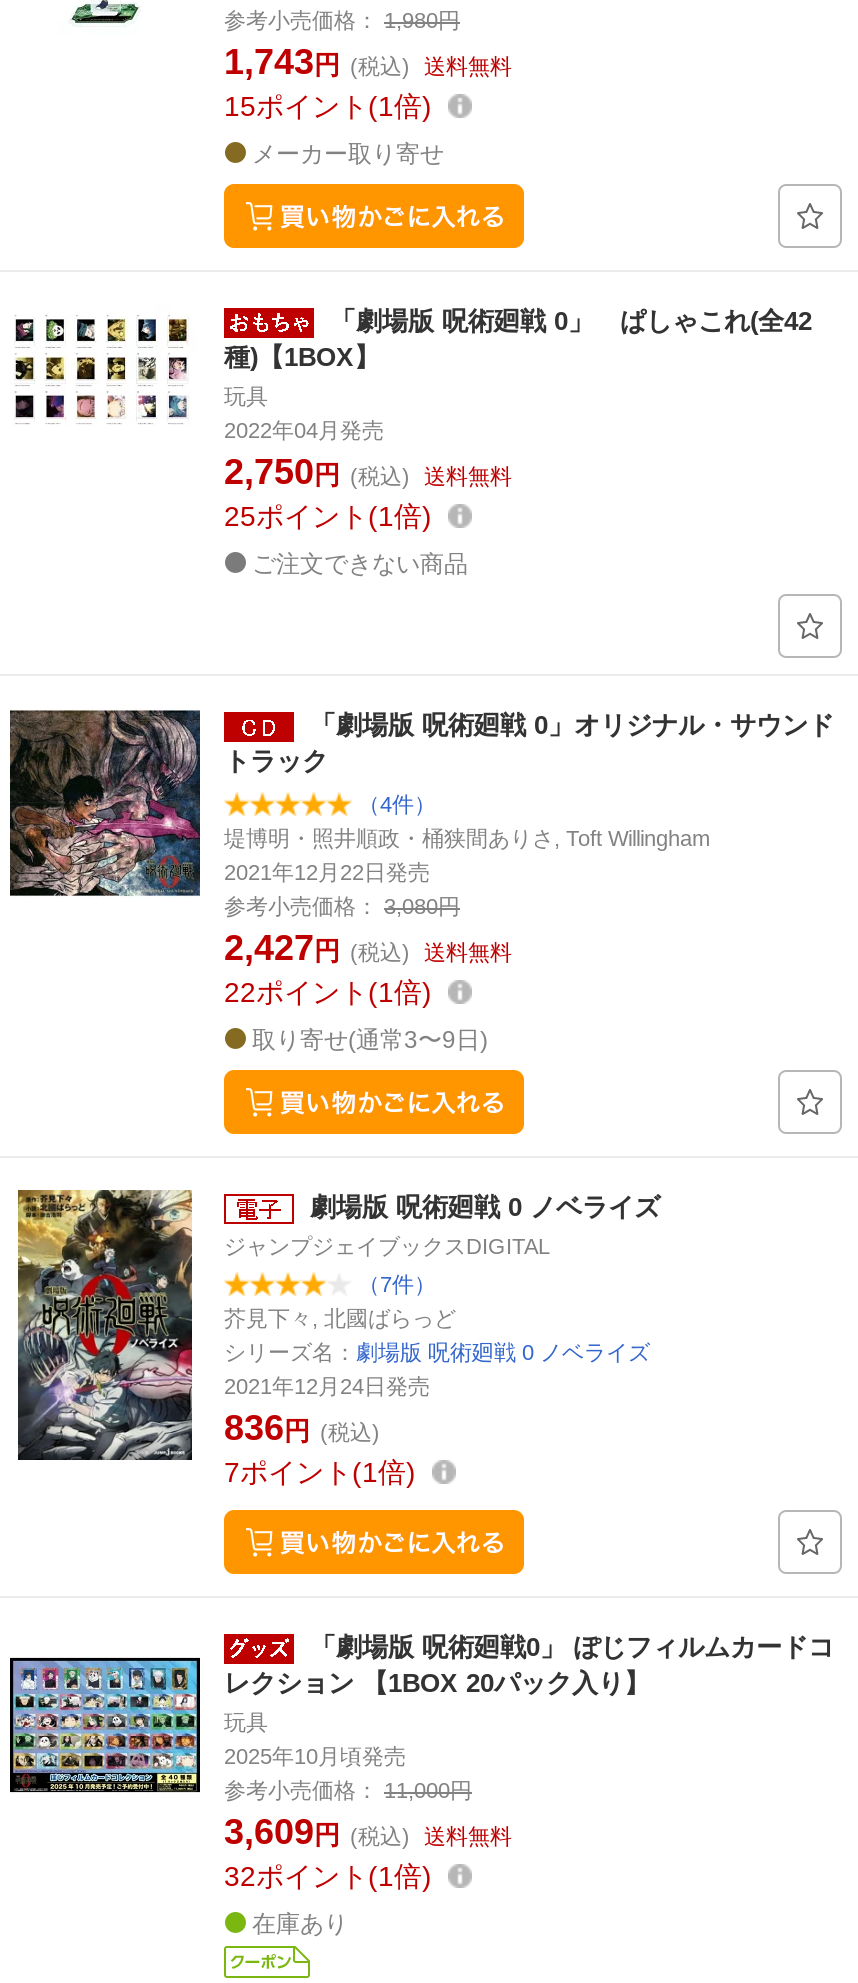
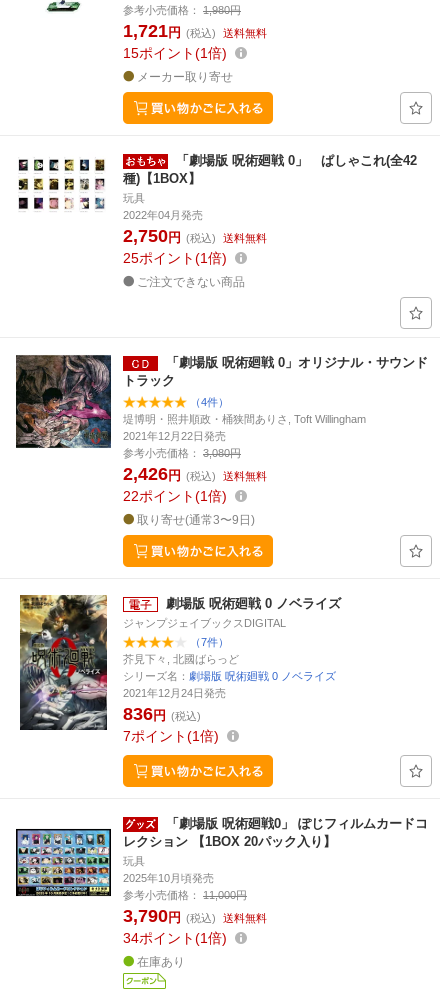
- 1,743円 (税込) 送料無料
+ 1,721円 (税込) 送料無料

- 2,427円 (税込) 送料無料
+ 2,426円 (税込) 送料無料

- 3,609円 (税込) 送料無料
+ 3,790円 (税込) 送料無料

- 32ポイント 1倍
+ 34ポイント 1倍
